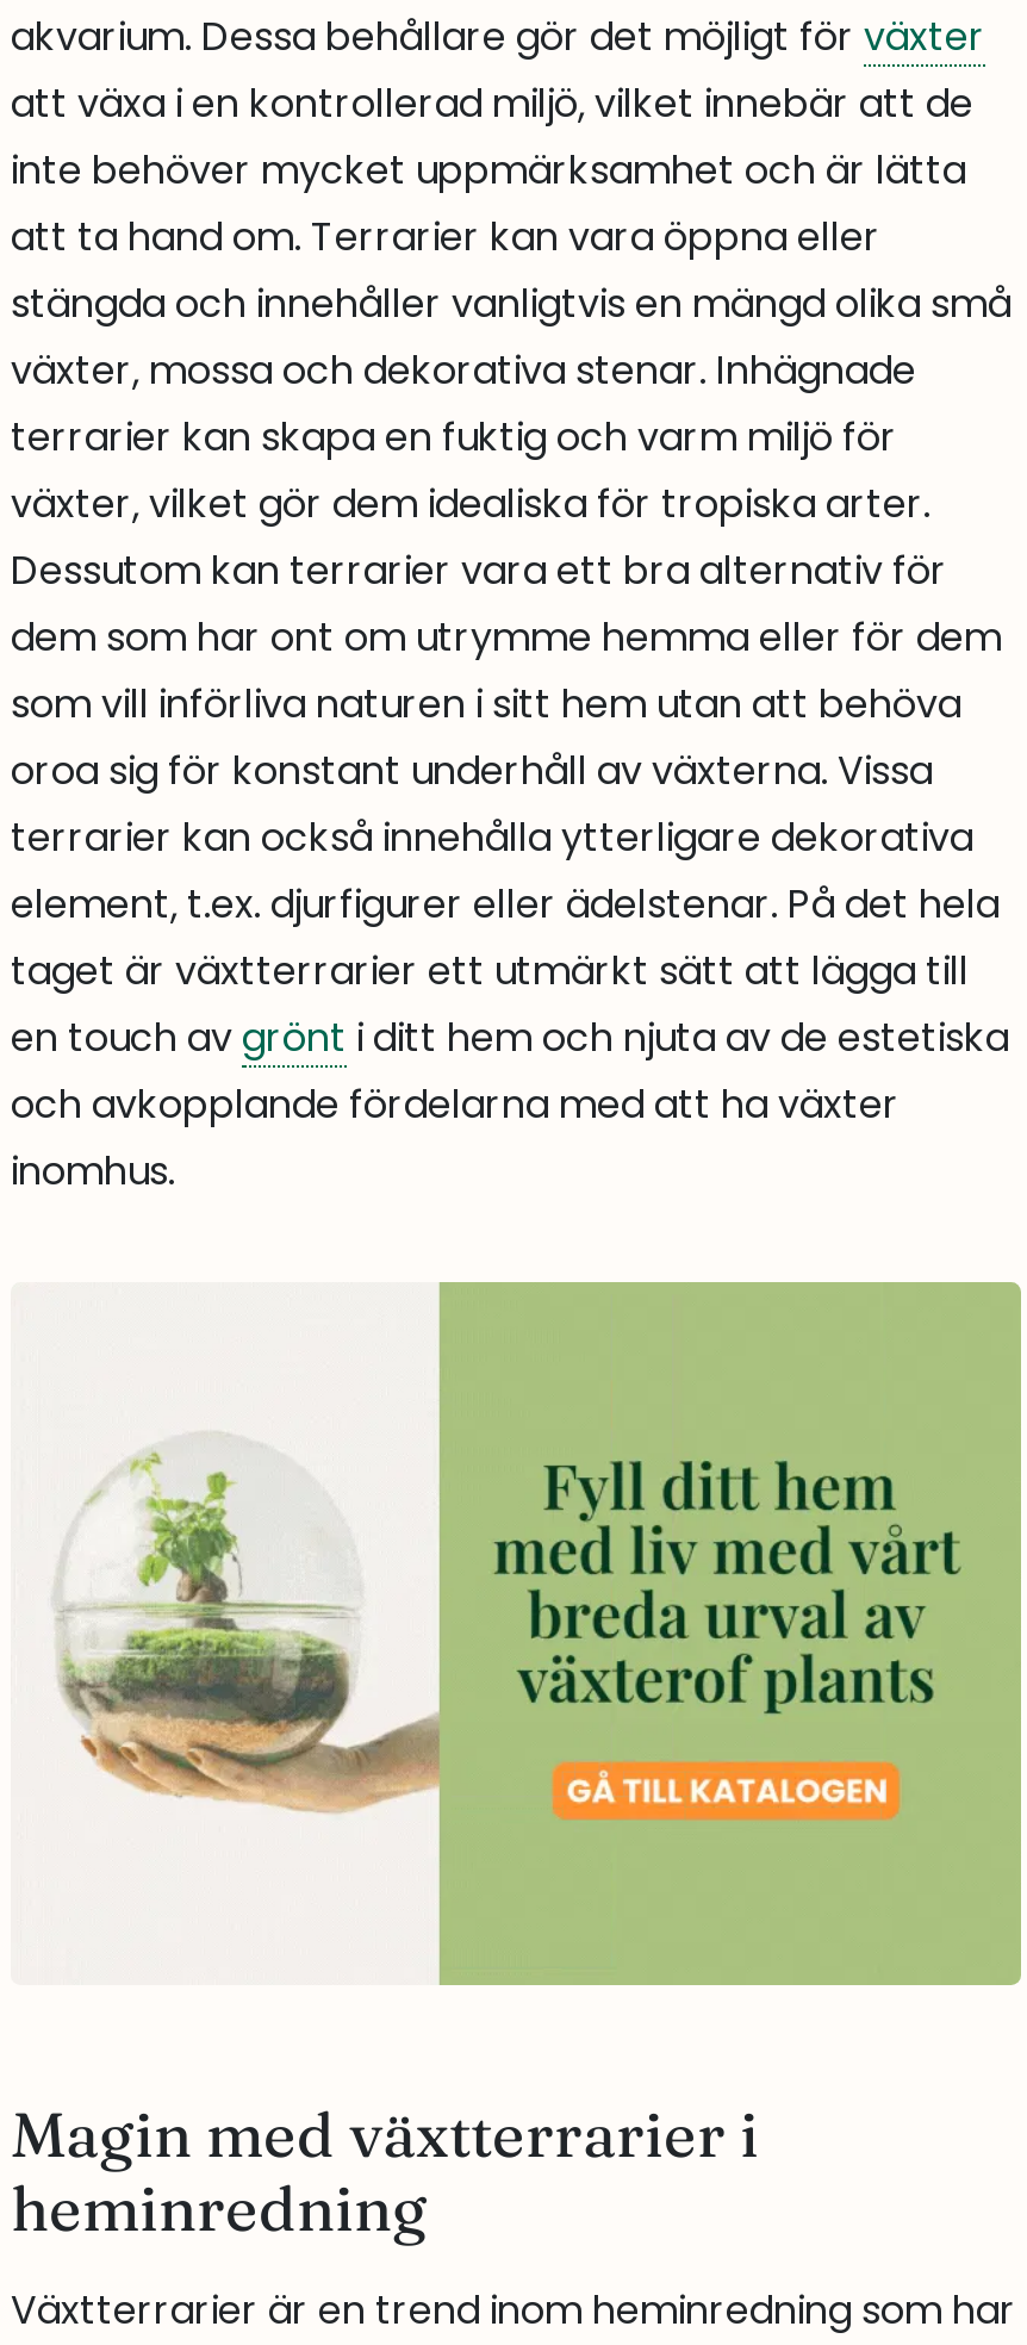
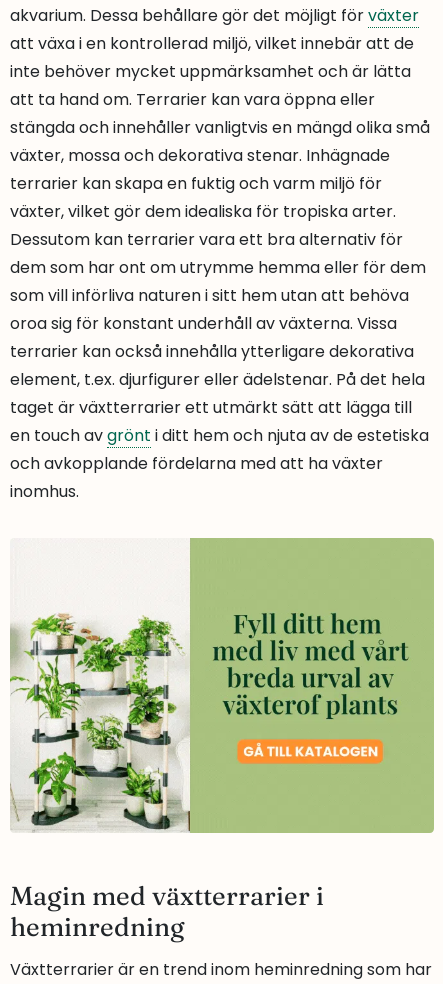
- [image]
+ [image]
